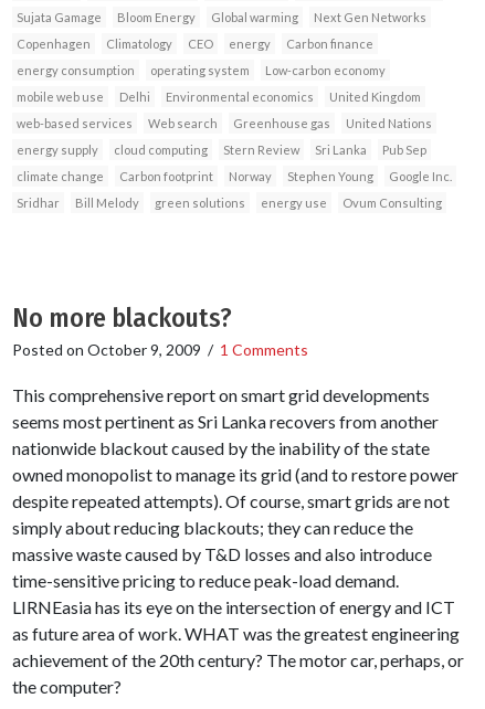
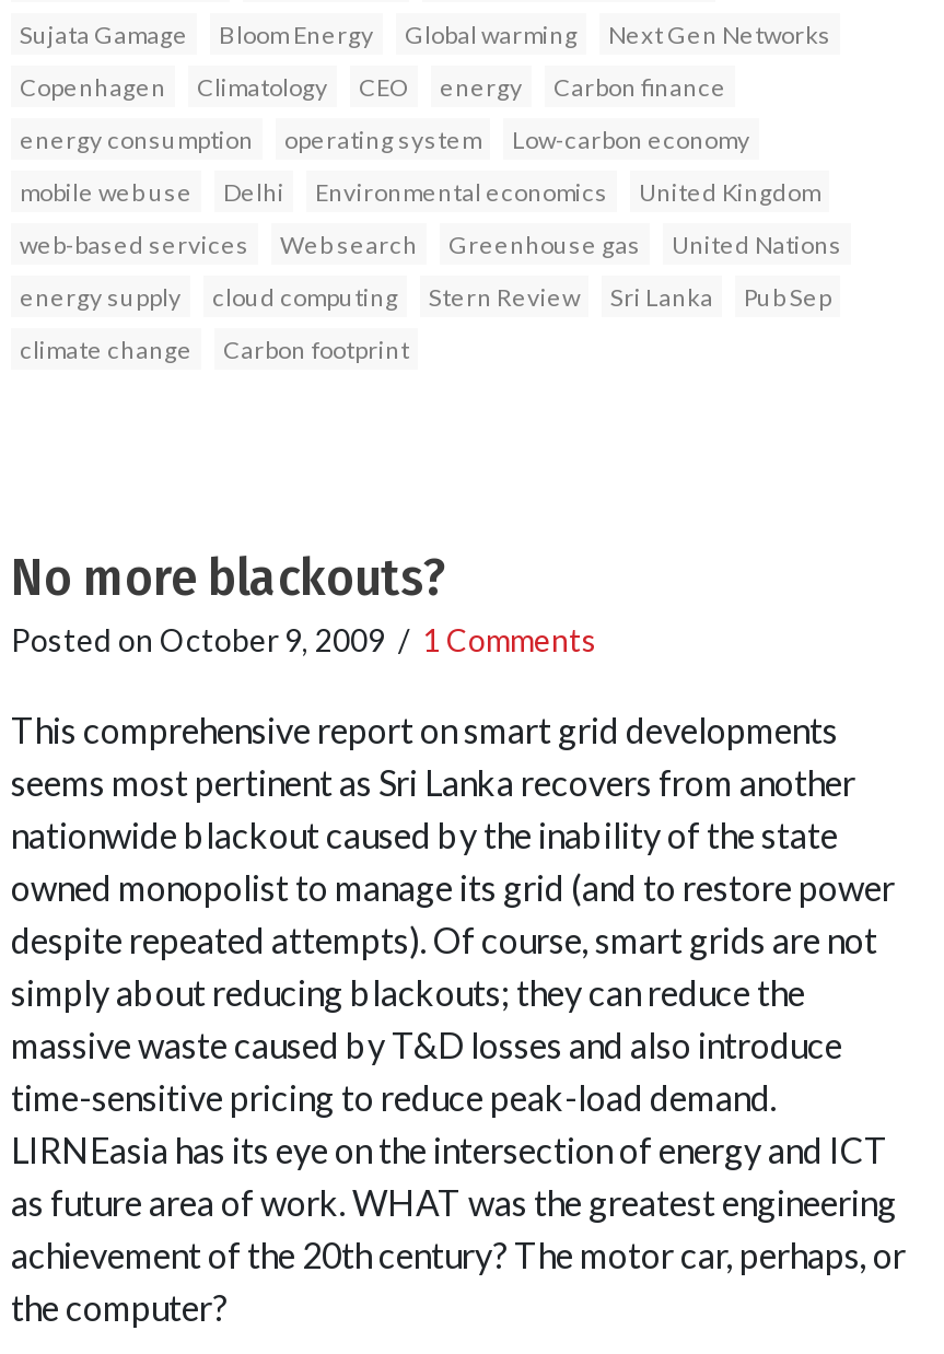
- Norway
- Stephen Young
- Google Inc.
- Sridhar
- Bill Melody
- green solutions
- energy use
- Ovum Consulting
